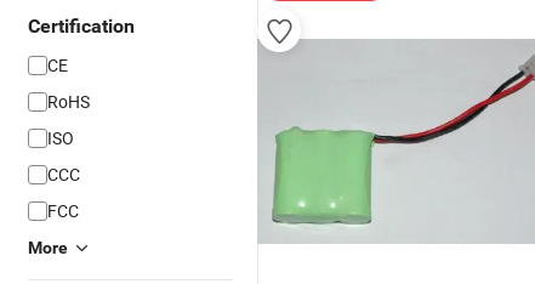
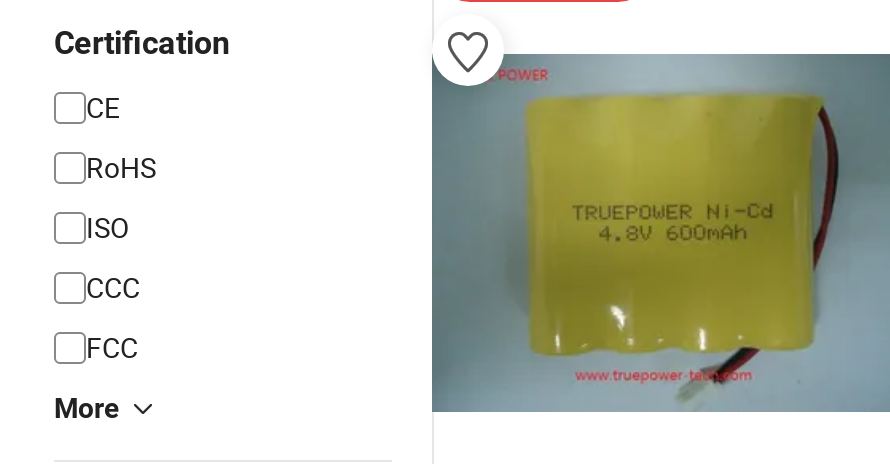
- [image]
+ [image]
